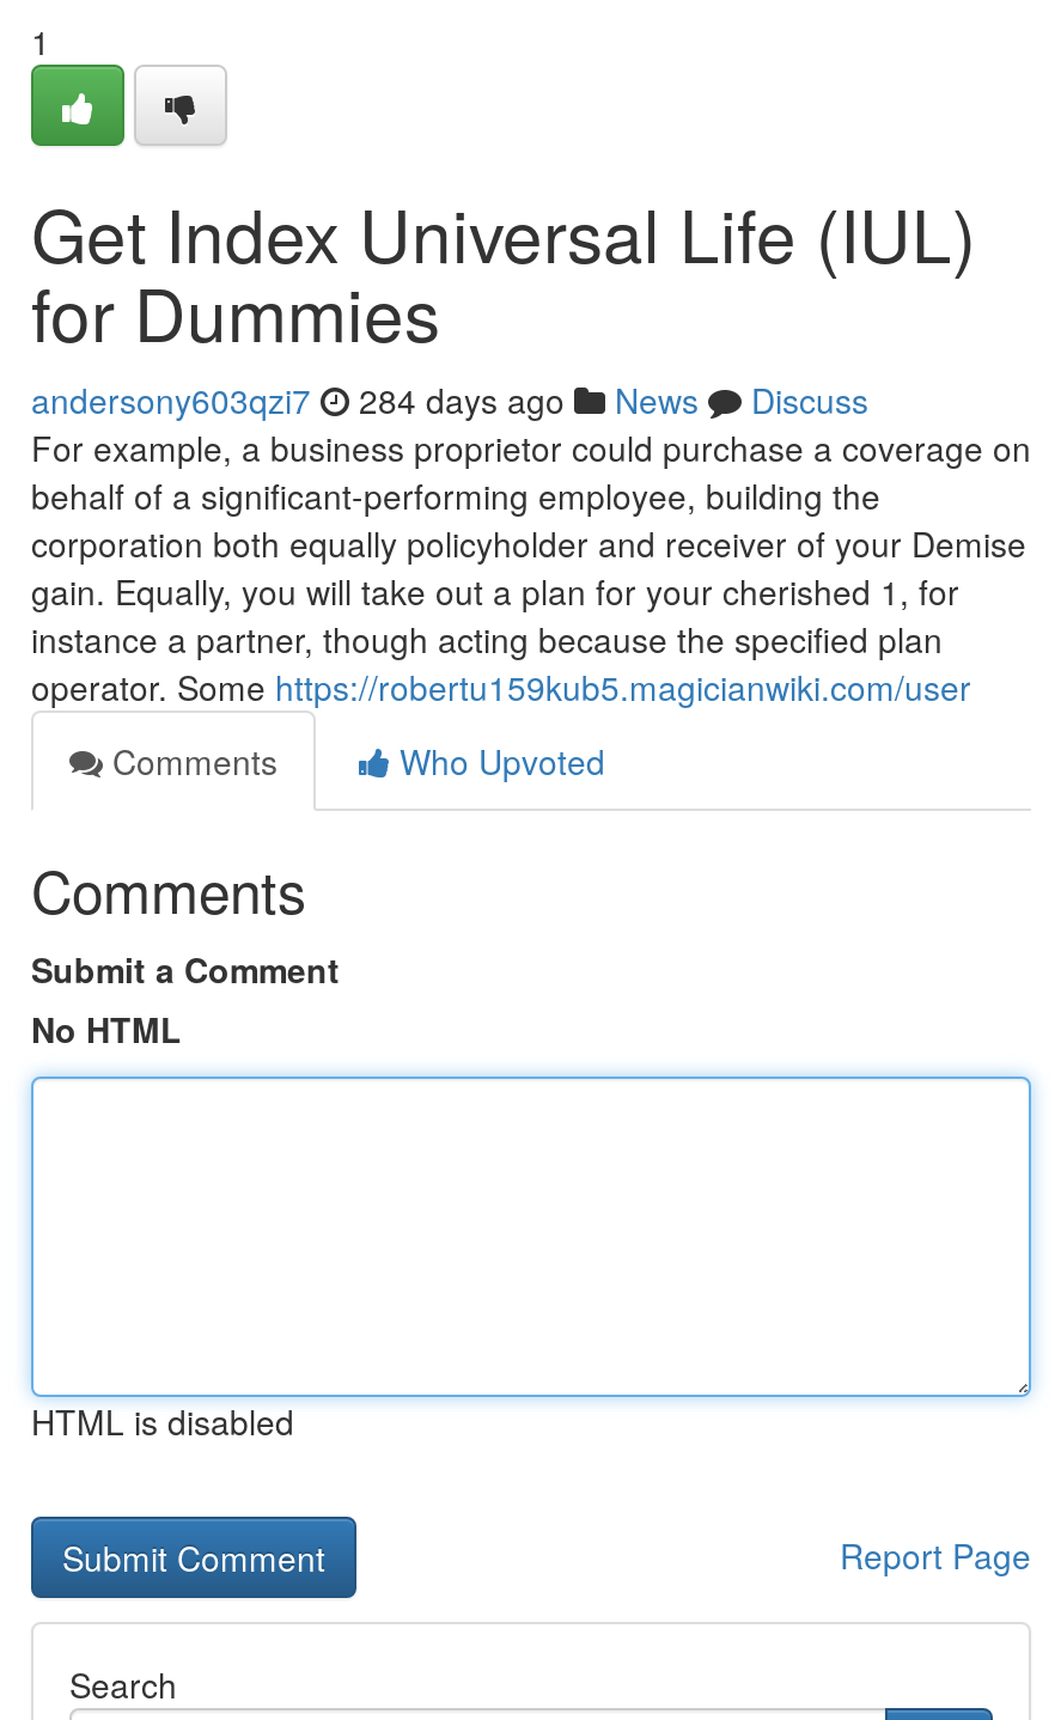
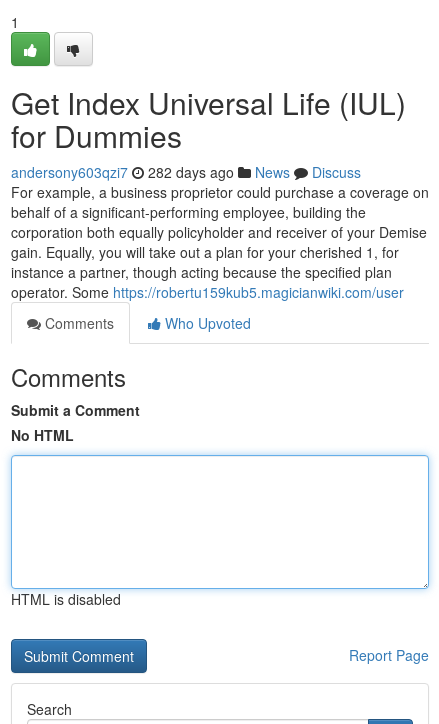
- andersony603qzi7 284 days ago News Discuss
+ andersony603qzi7 282 days ago News Discuss
